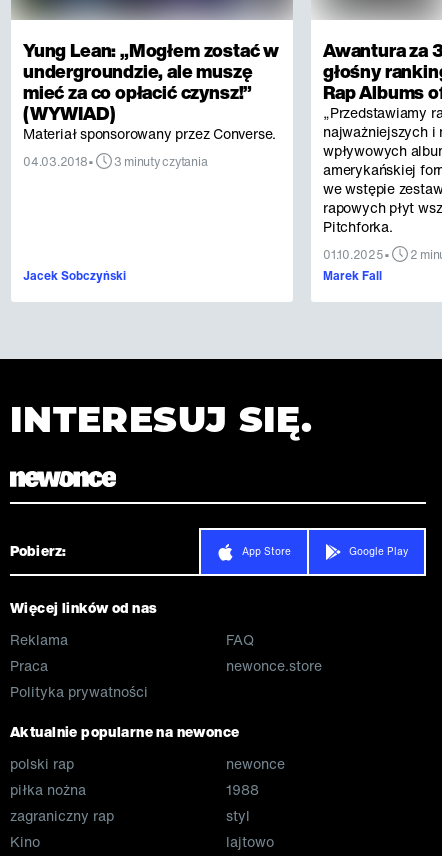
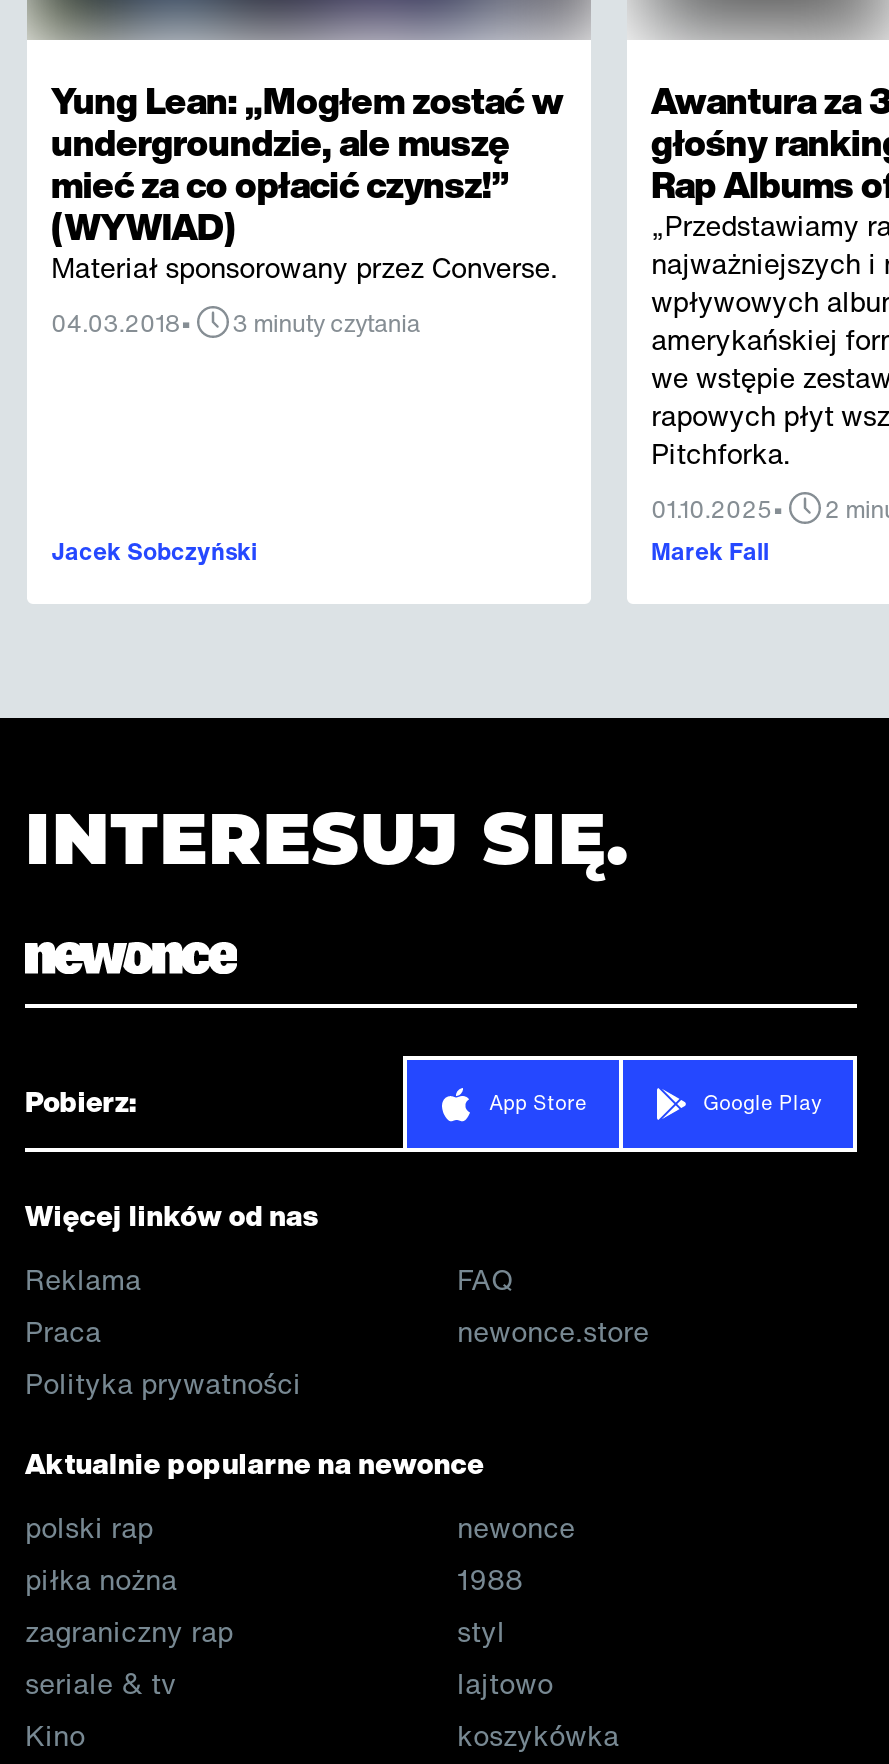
+ seriale & tv

+ koszykówka
